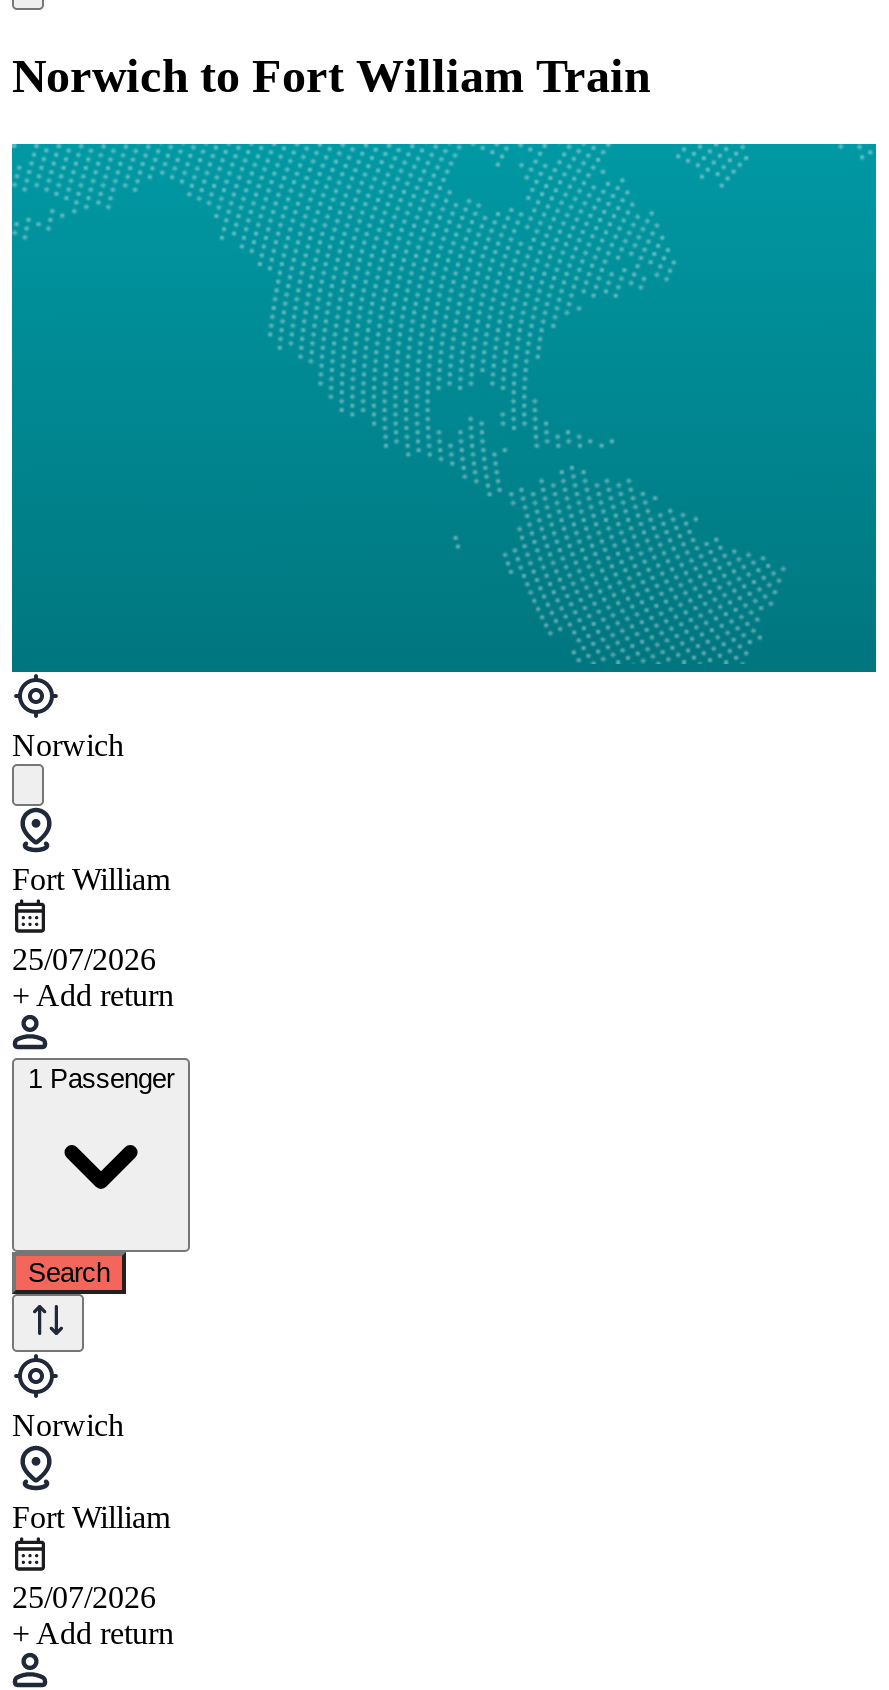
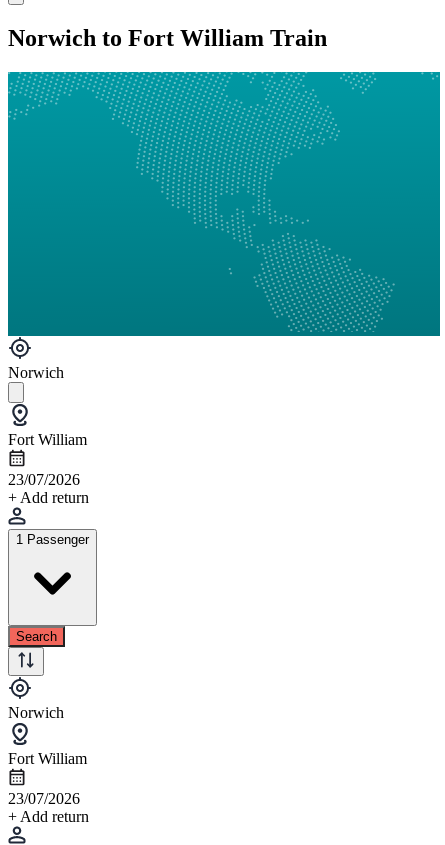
- 25/07/2026
+ 23/07/2026

- 25/07/2026
+ 23/07/2026
